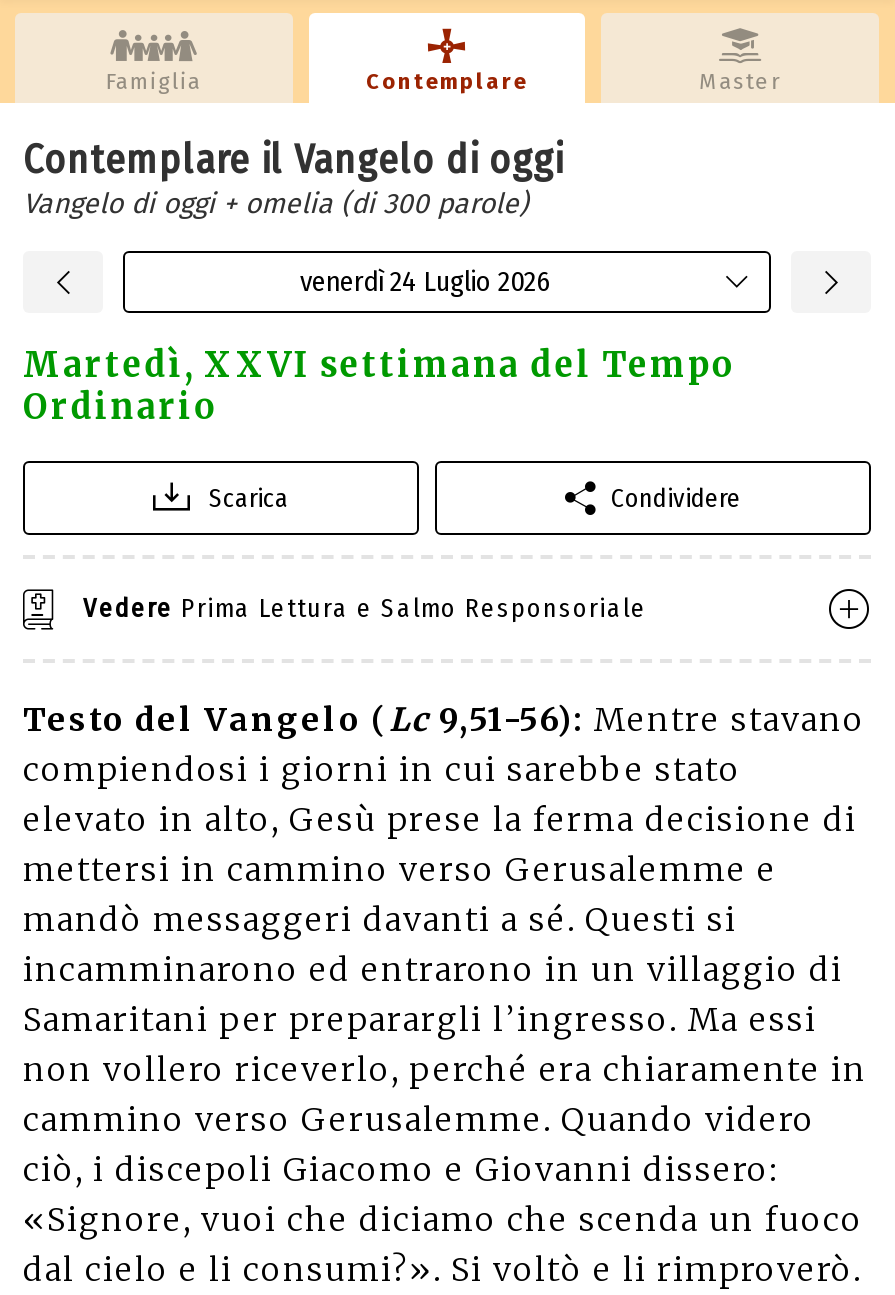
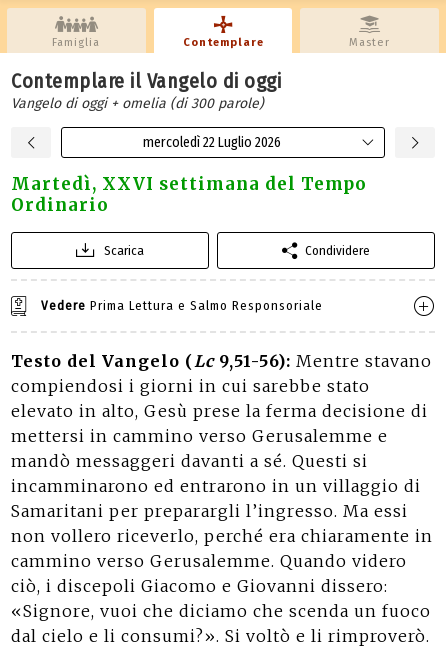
- venerdì 24 Luglio 2026
+ mercoledì 22 Luglio 2026
